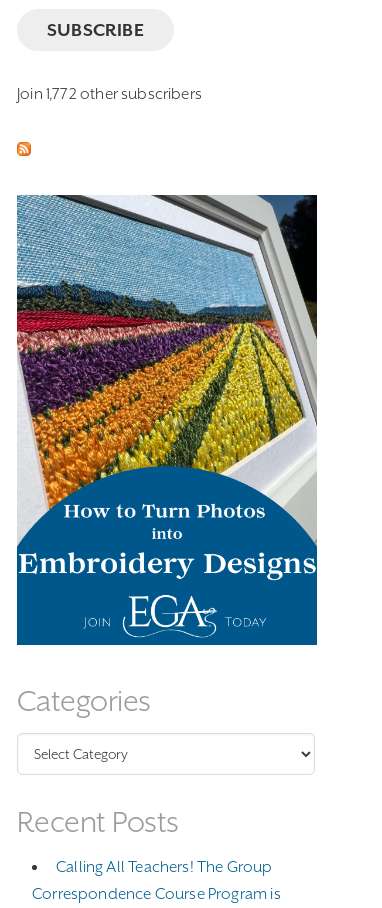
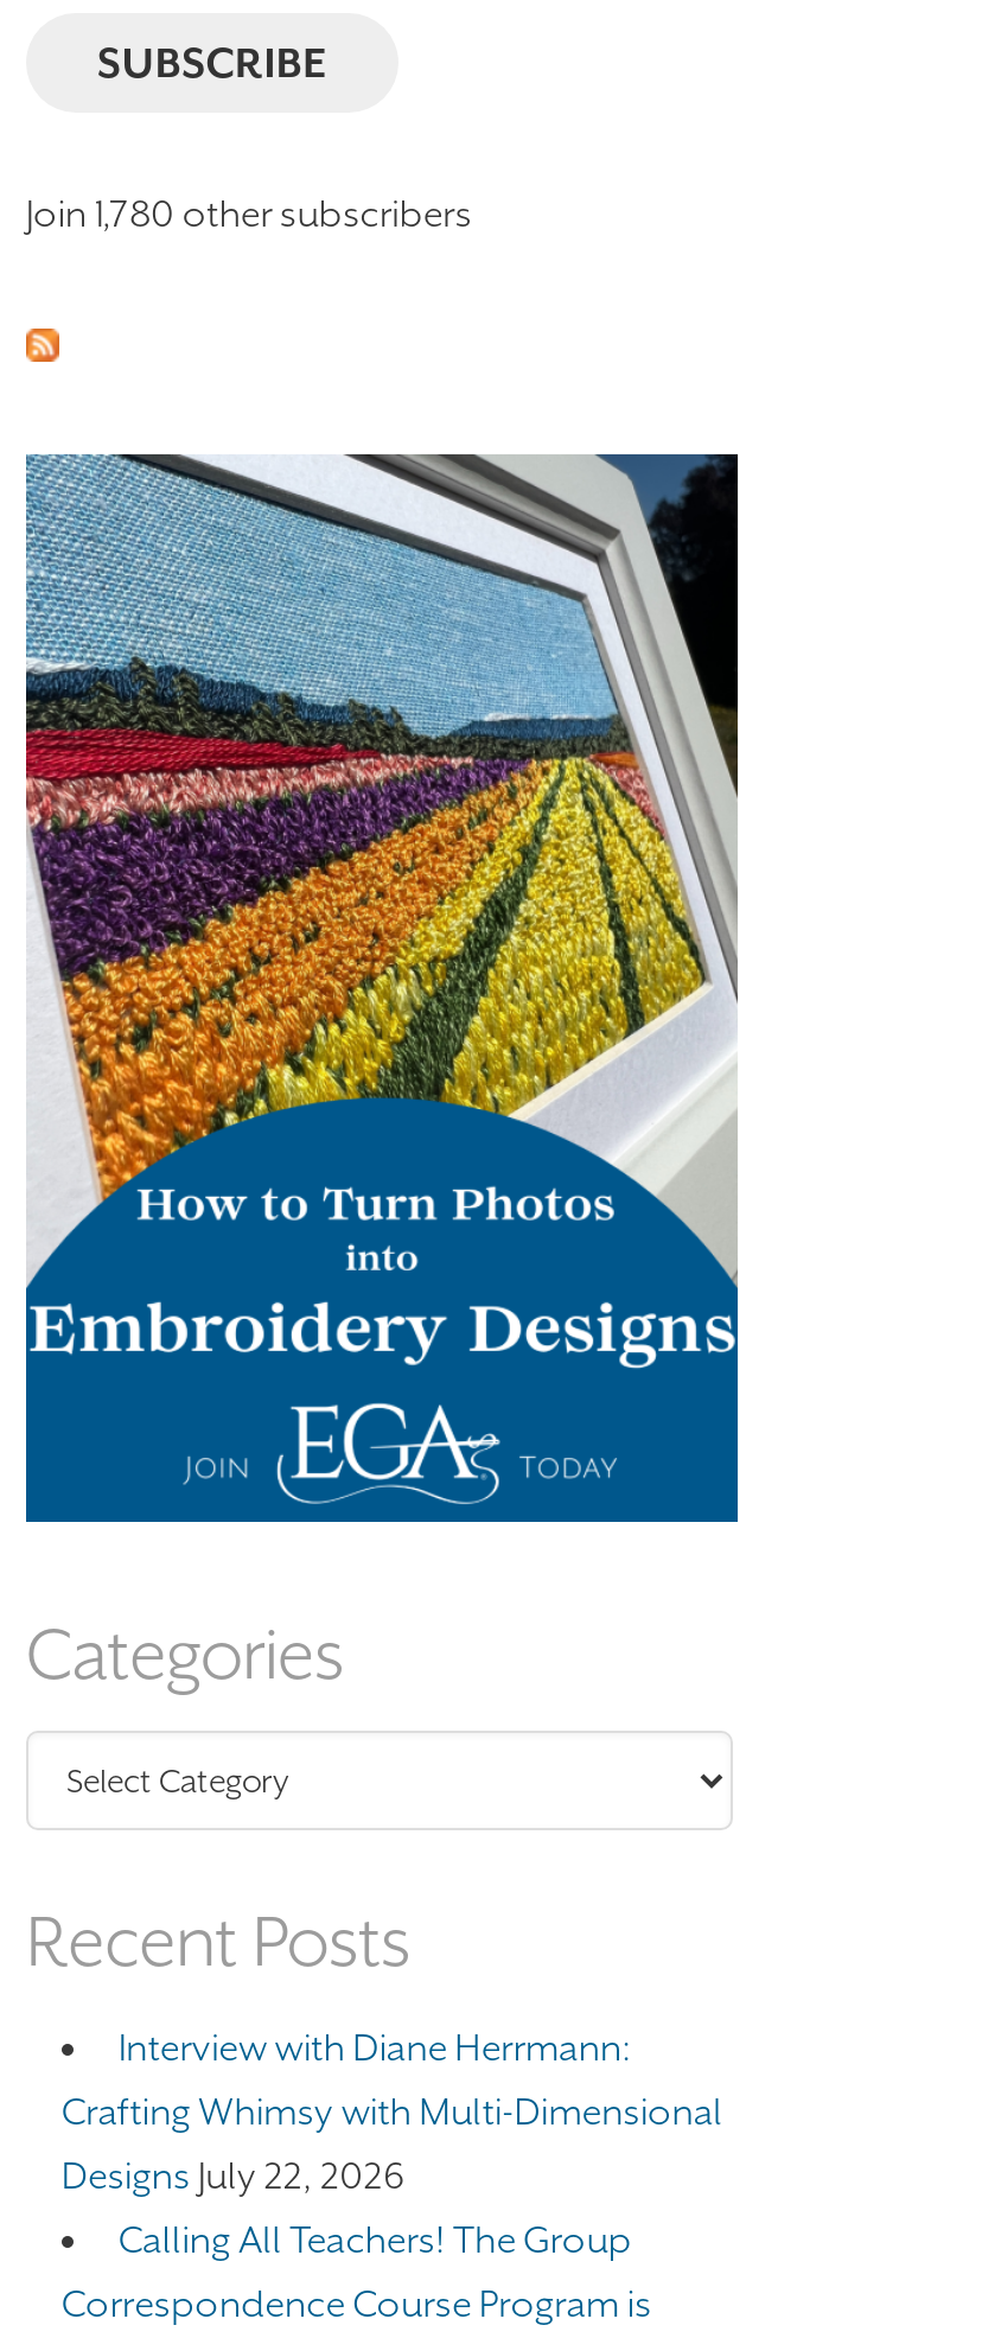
- Join 1,772 other subscribers
+ Join 1,780 other subscribers

+ Interview with Diane Herrmann:
+ Crafting Whimsy with Multi-Dimensional
+ Designs July 22, 2026
